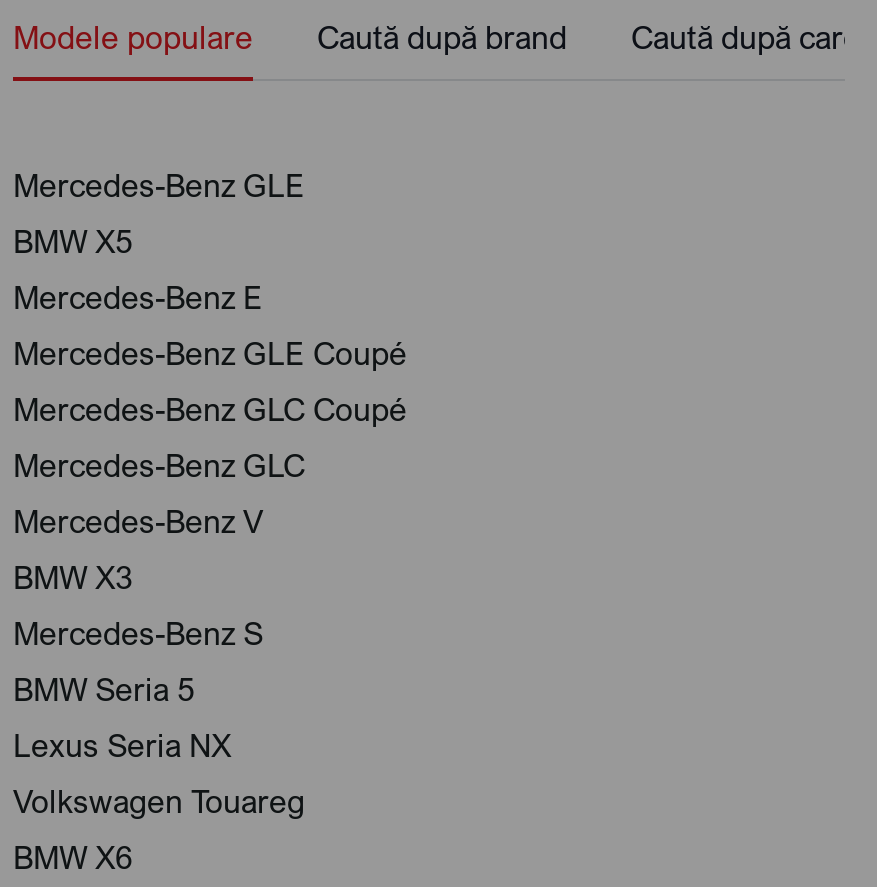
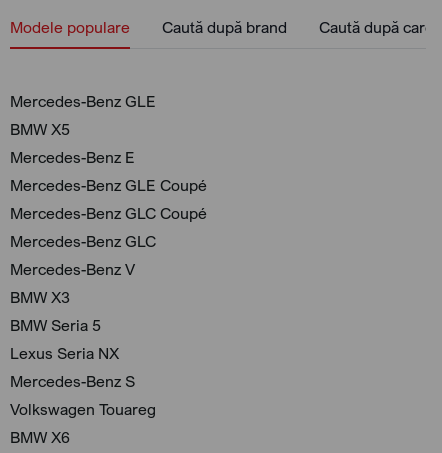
moved down: Mercedes-Benz S

moved up: BMW Seria 5 | Lexus Seria NX
